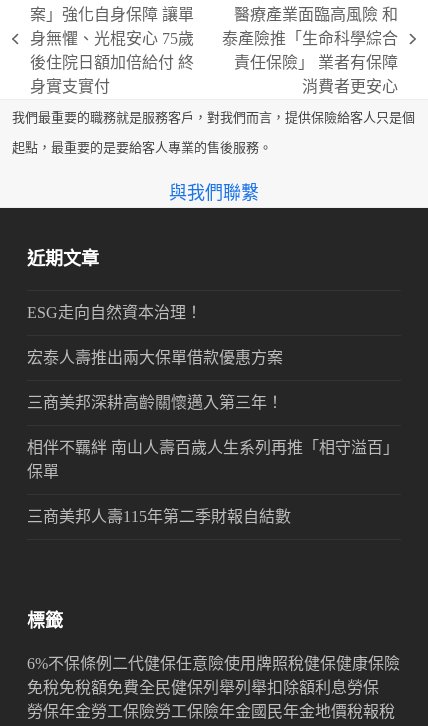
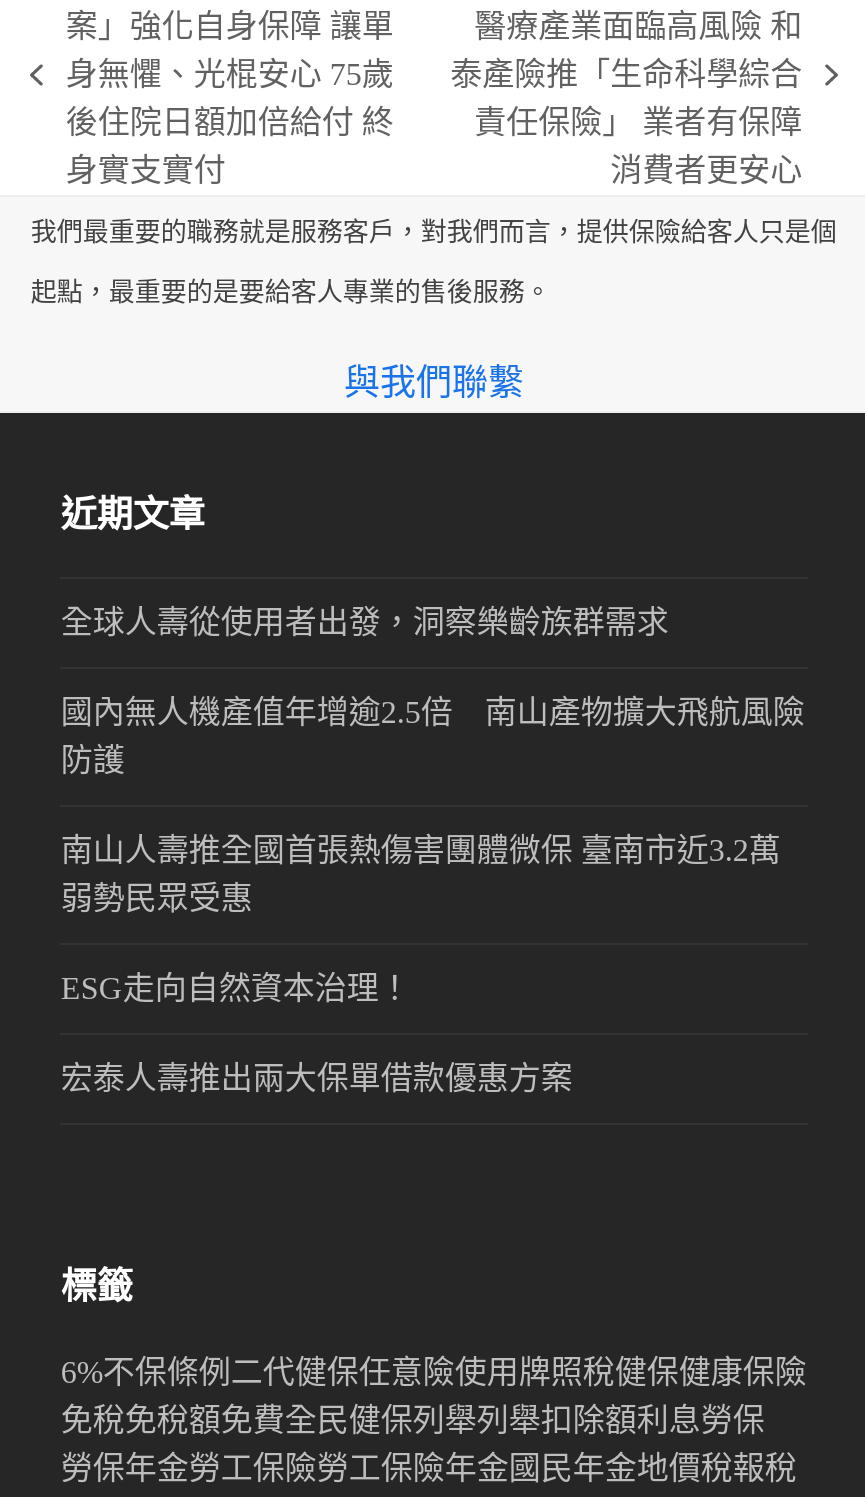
+ 全球人壽從使用者出發，洞察樂齡族群需求
+ 國內無人機產值年增逾2.5倍 南山產物擴大飛航風險
+ 防護
+ 南山人壽推全國首張熱傷害團體微保 臺南市近3.2萬
+ 弱勢民眾受惠

moved down: ESG走向自然資本治理！ | 宏泰人壽推出兩大保單借款優惠方案

- 三商美邦深耕高齡關懷邁入第三年！
- 相伴不羈絆 南山人壽百歲人生系列再推「相守溢百」
- 保單
- 三商美邦人壽115年第二季財報自結數
